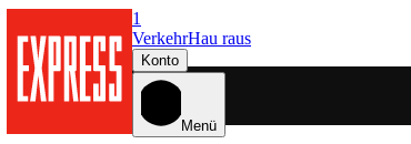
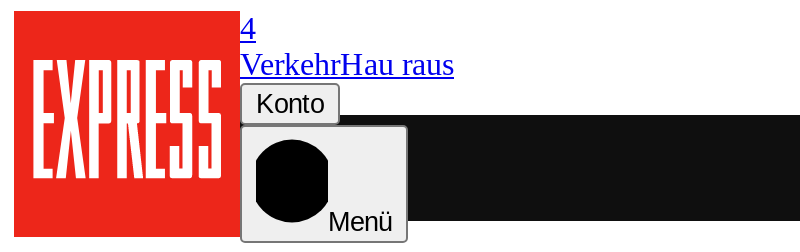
- 1
+ 4
